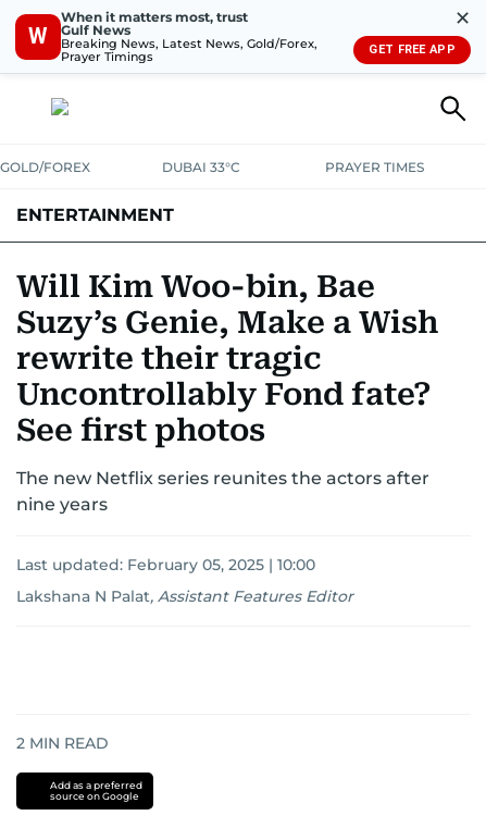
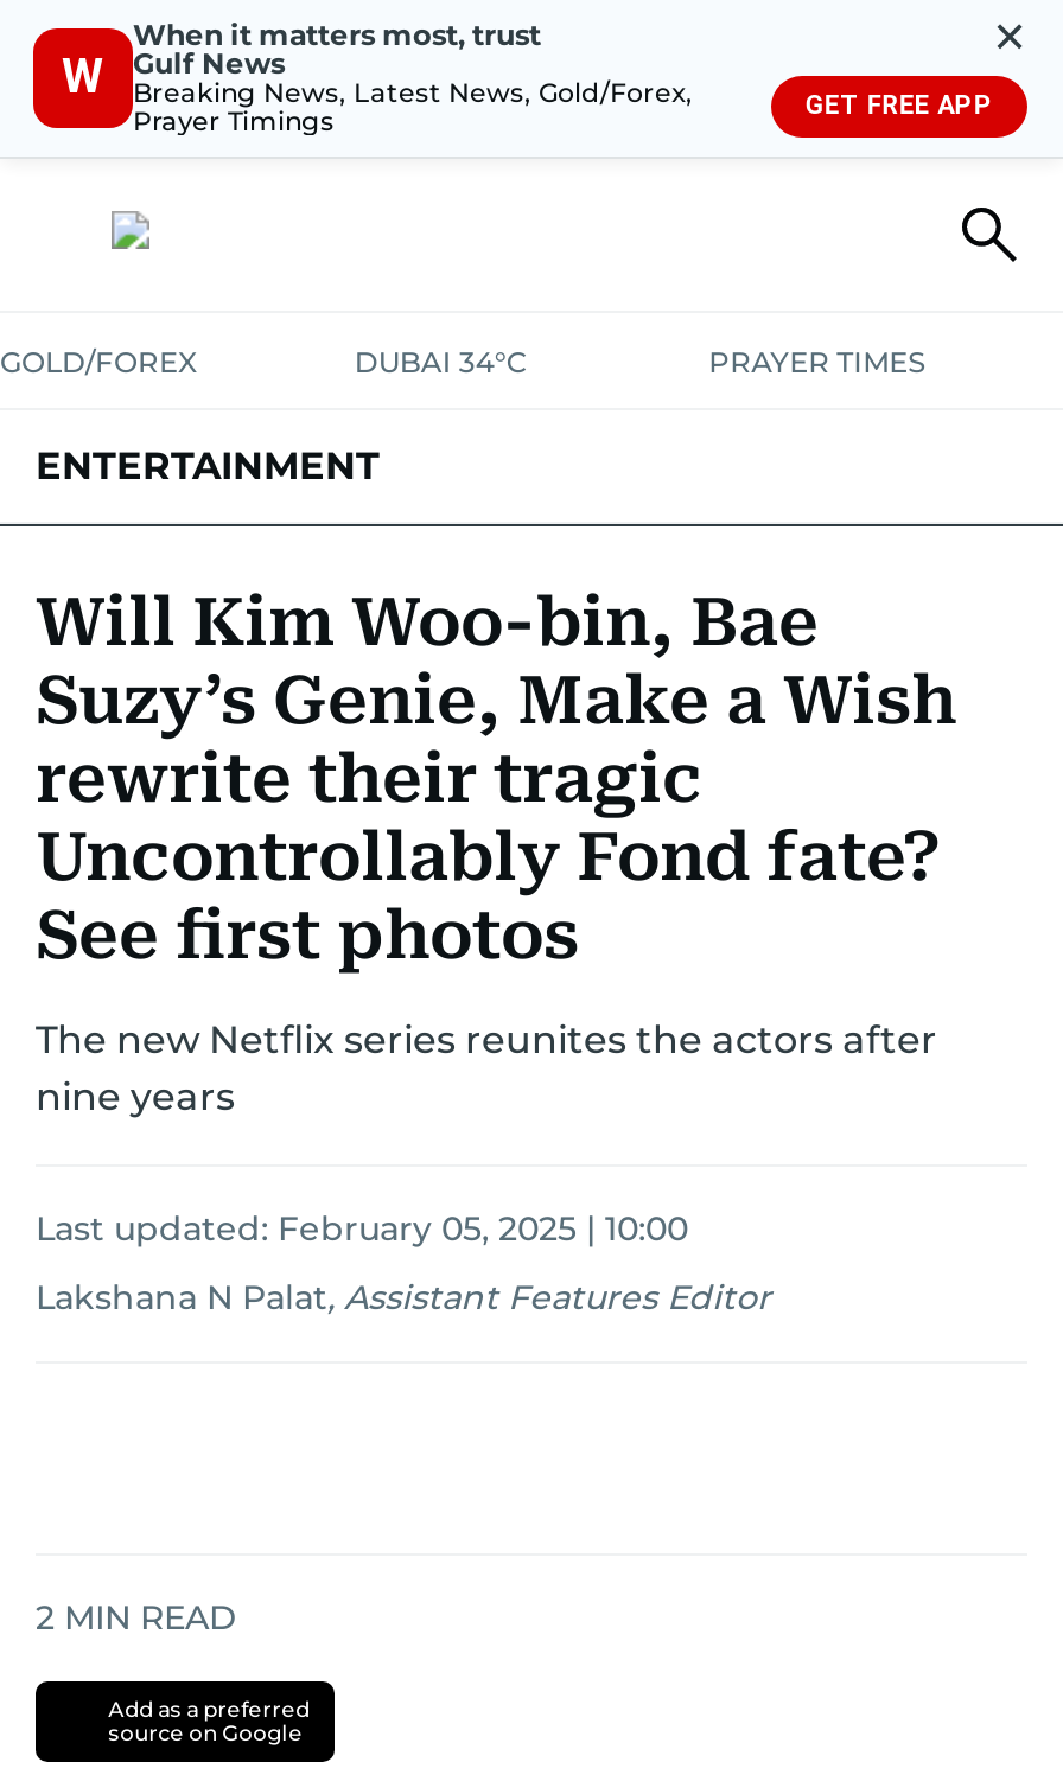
- DUBAI 33°C
+ DUBAI 34°C
